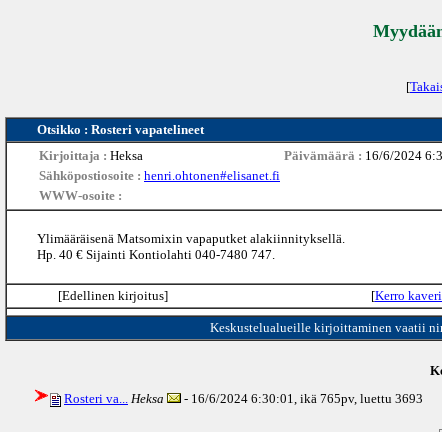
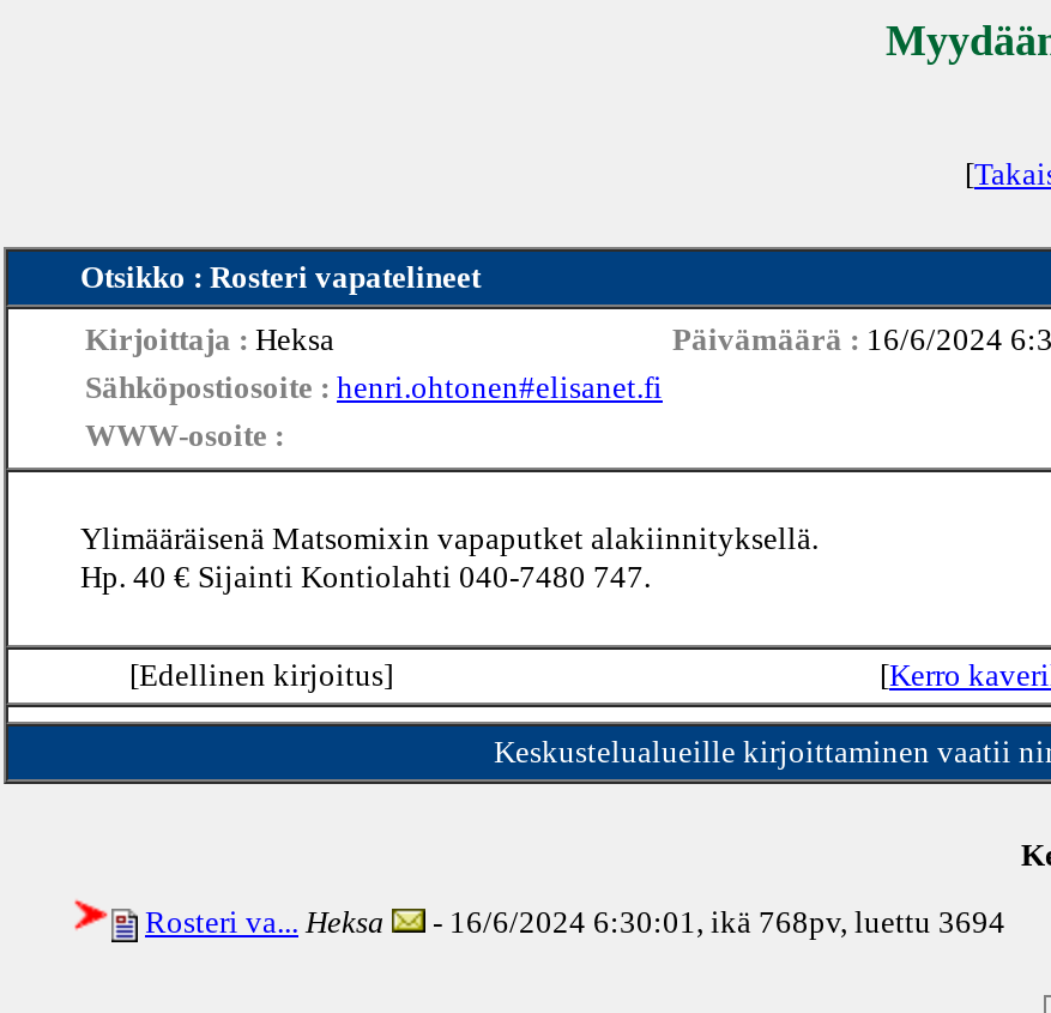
- Rosteri va... Heksa - 16/6/2024 6:30:01, ikä 765pv, luettu 3693
+ Rosteri va... Heksa - 16/6/2024 6:30:01, ikä 768pv, luettu 3694
